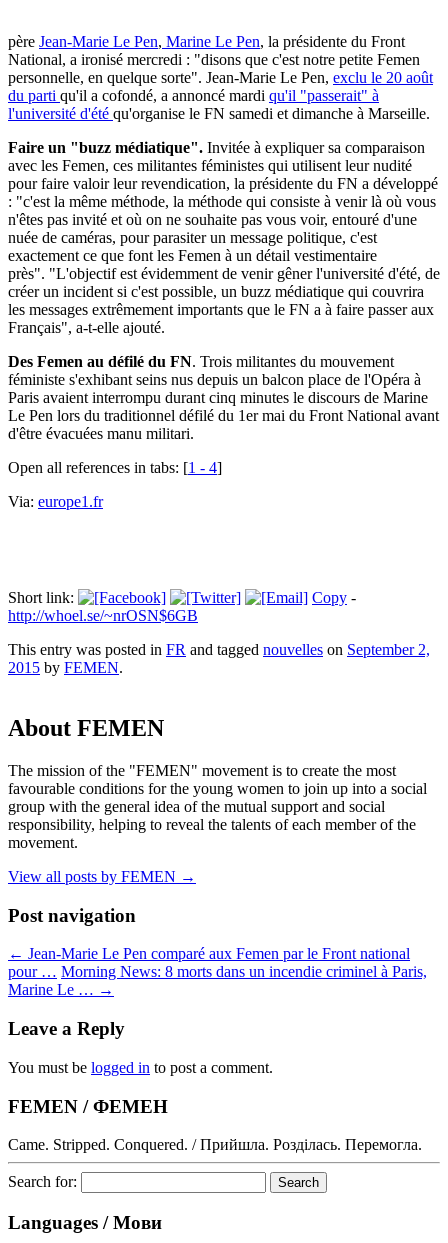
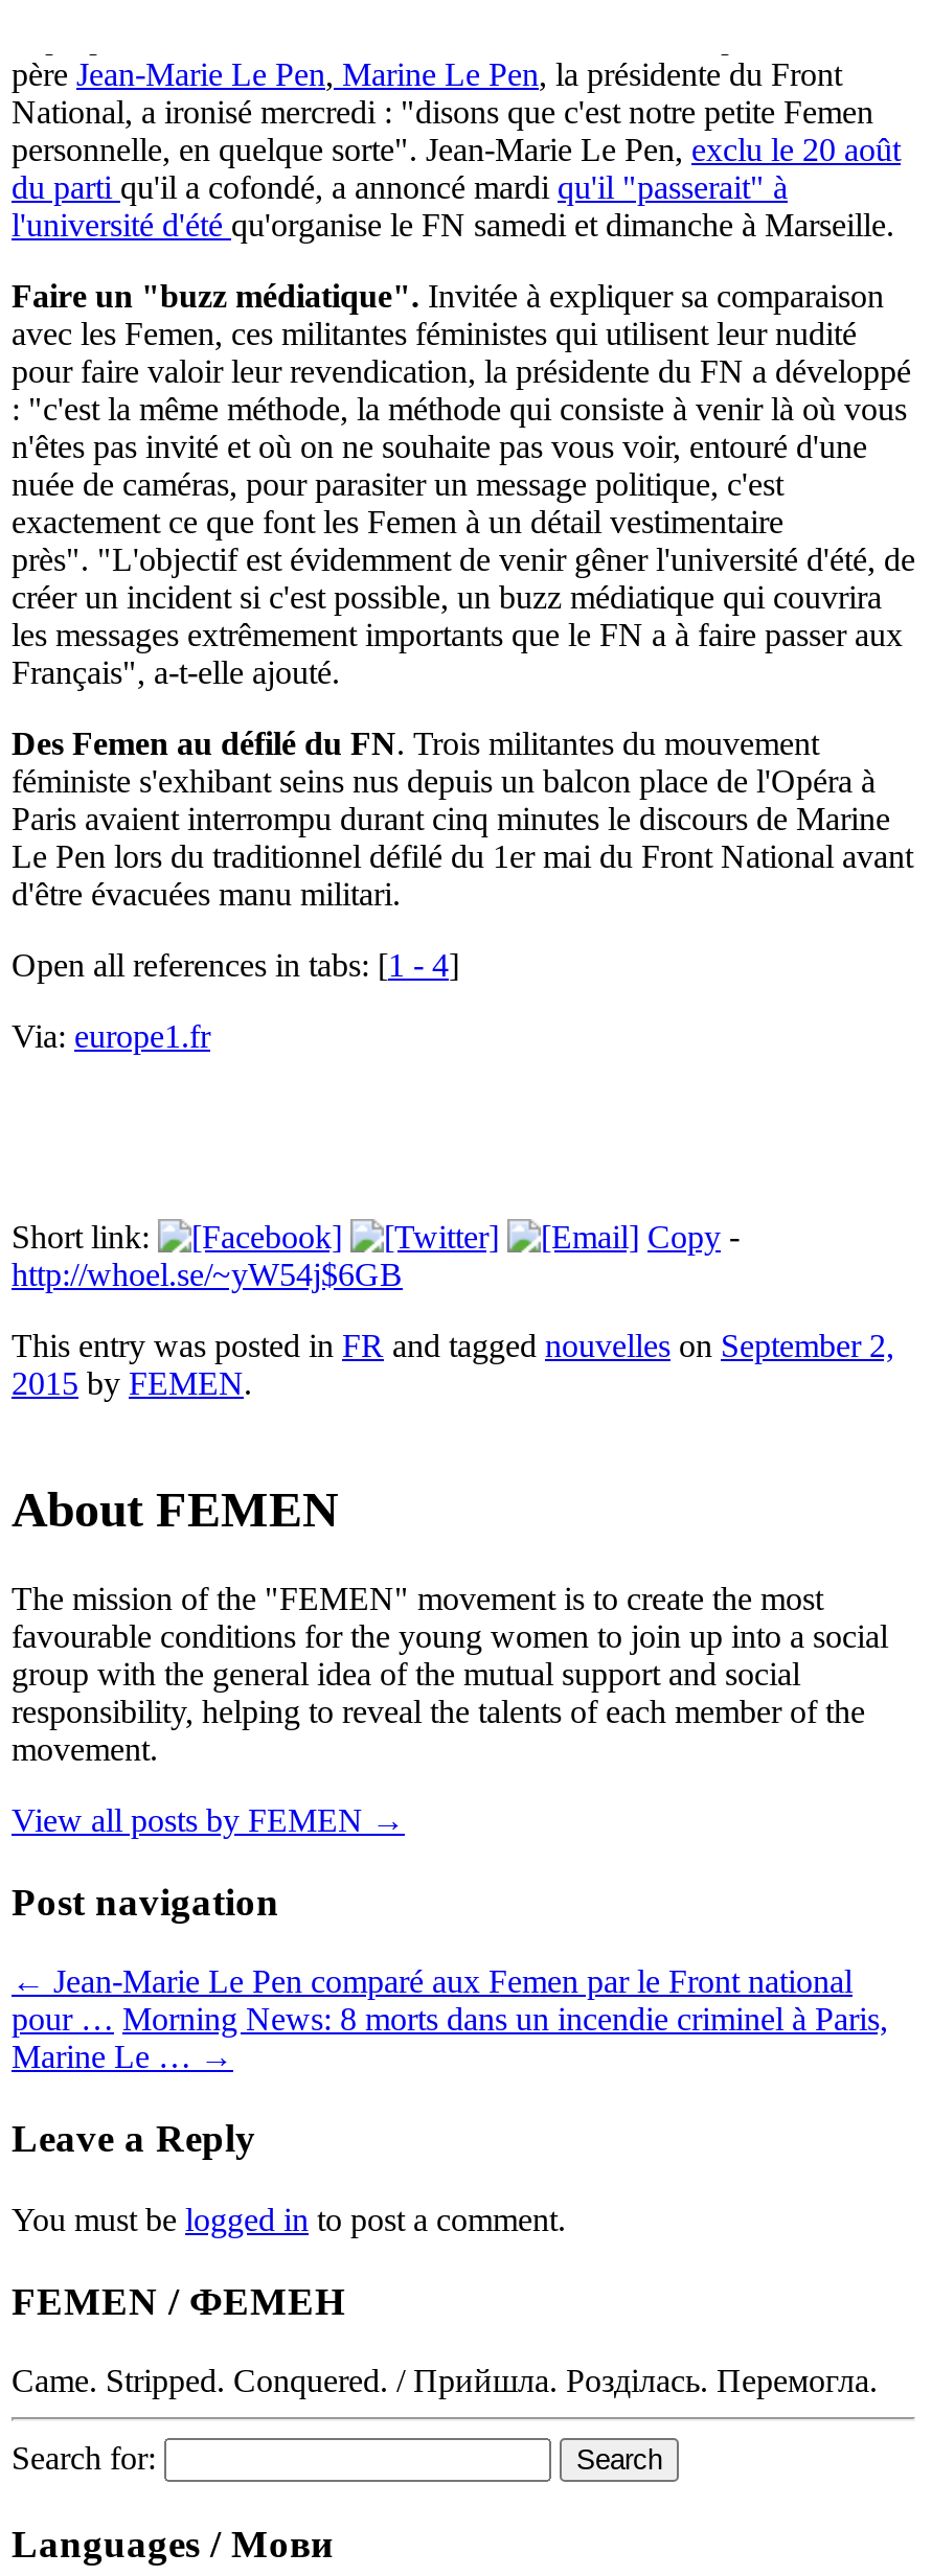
- http://whoel.se/~nrOSN$6GB
+ http://whoel.se/~yW54j$6GB
